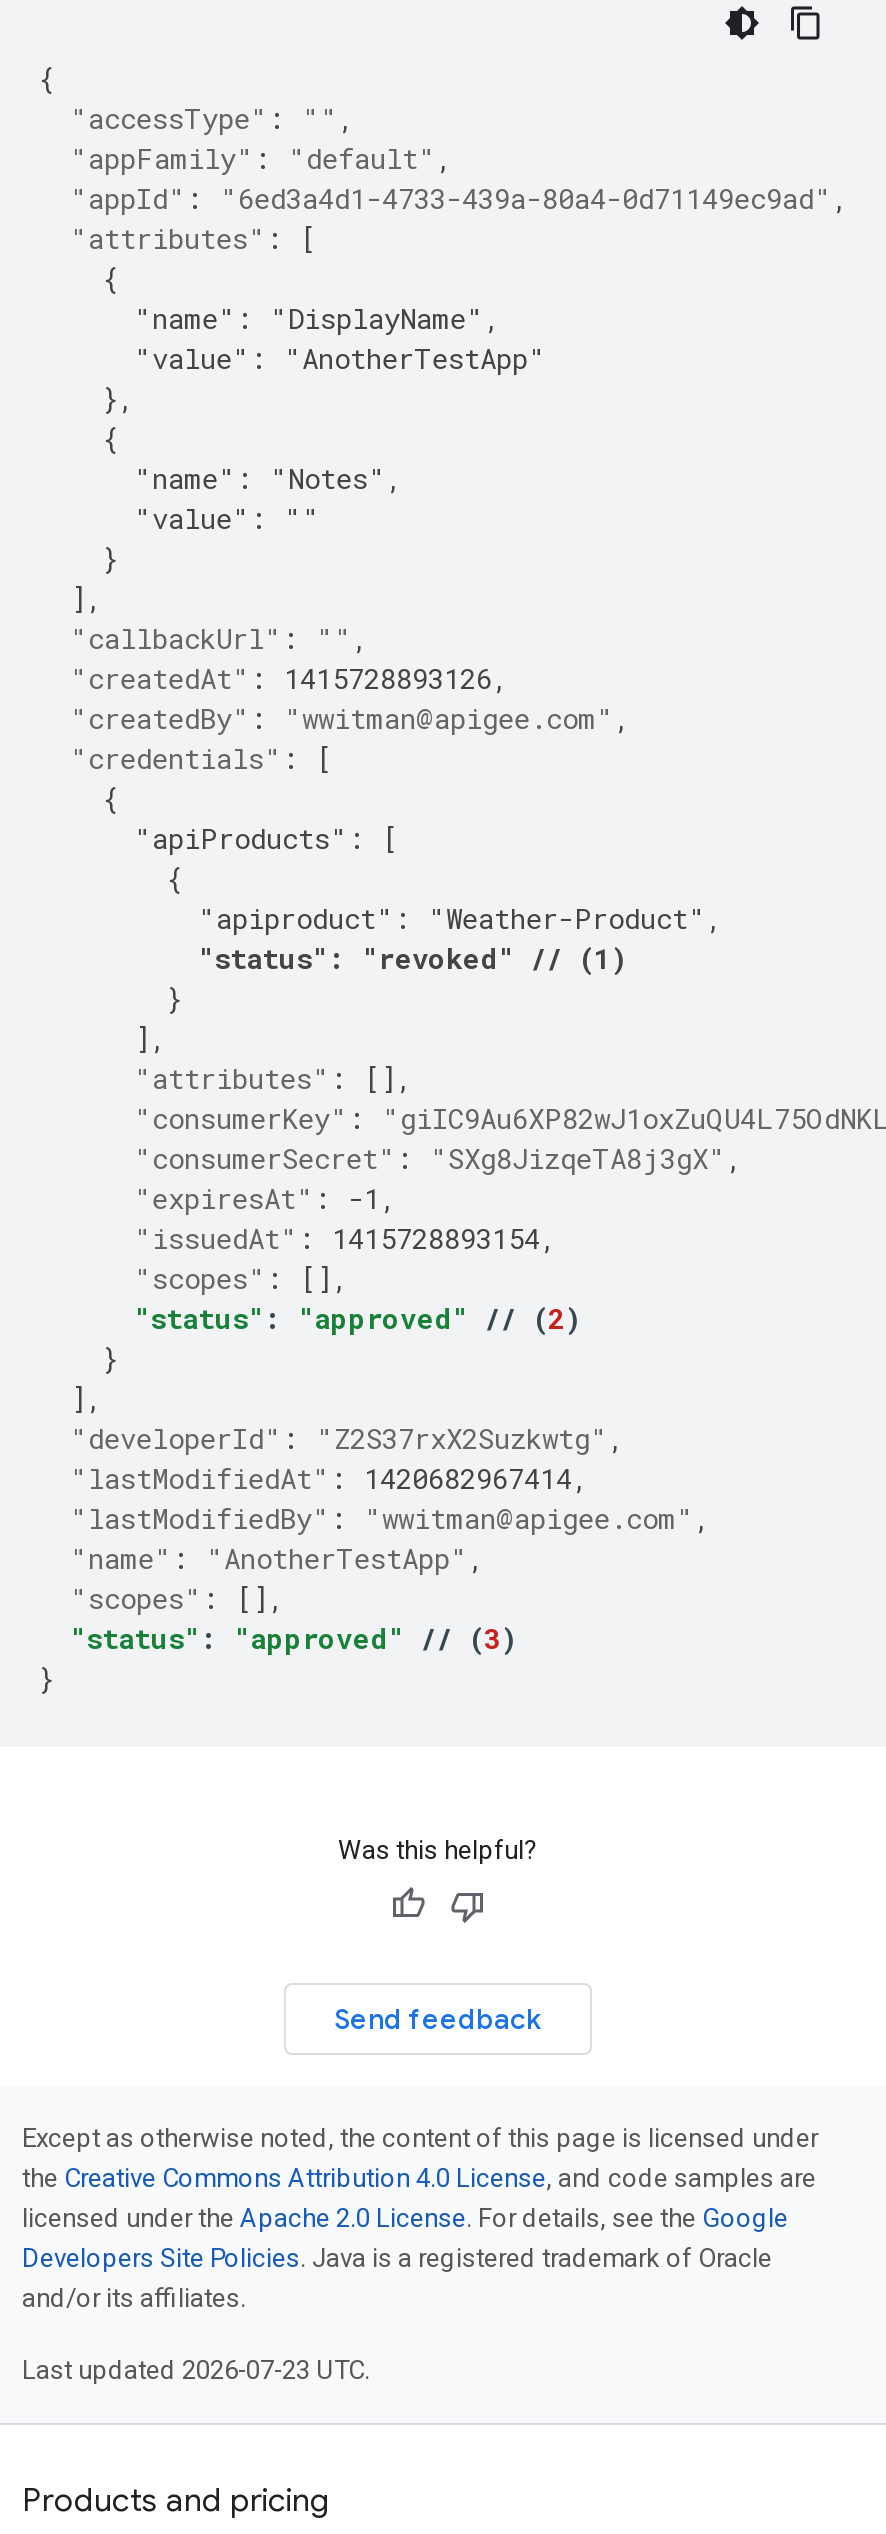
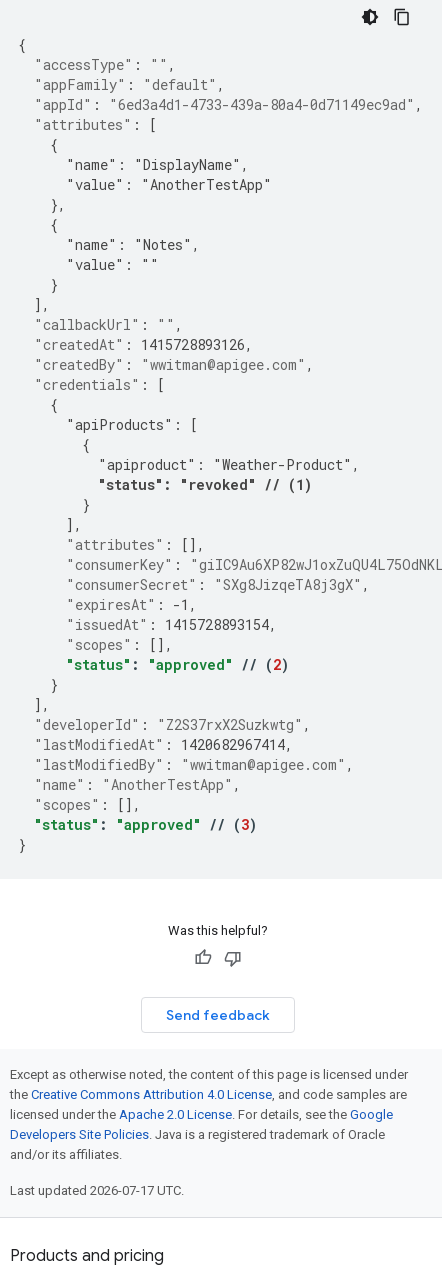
- Last updated 2026-07-23 UTC.
+ Last updated 2026-07-17 UTC.
